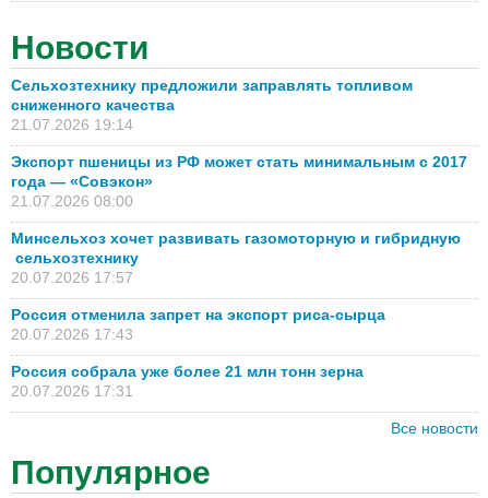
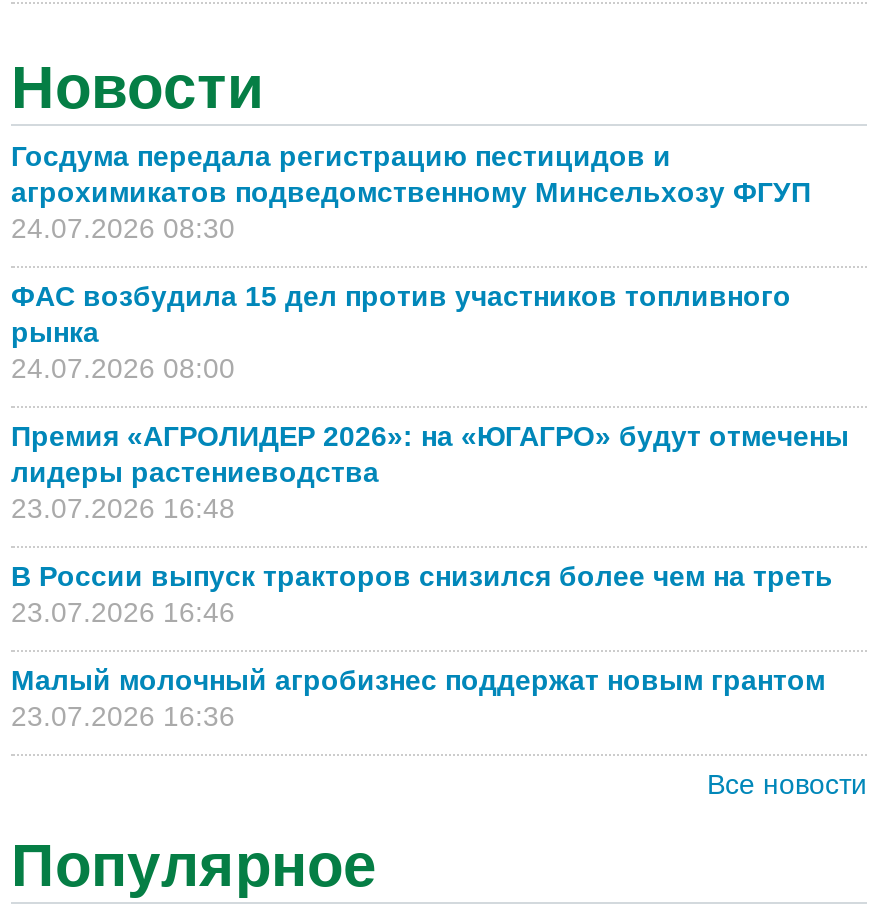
- Сельхозтехнику предложили заправлять топливом
- сниженного качества
- 21.07.2026 19:14
+ Госдума передала регистрацию пестицидов и
+ агрохимикатов подведомственному Минсельхозу ФГУП
+ 24.07.2026 08:30

- Экспорт пшеницы из РФ может стать минимальным с 2017
- года — «Совэкон»
- 21.07.2026 08:00
+ ФАС возбудила 15 дел против участников топливного
+ рынка
+ 24.07.2026 08:00

- Минсельхоз хочет развивать газомоторную и гибридную
- сельхозтехнику
- 20.07.2026 17:57
+ Премия «АГРОЛИДЕР 2026»: на «ЮГАГРО» будут отмечены
+ лидеры растениеводства
+ 23.07.2026 16:48

- Россия отменила запрет на экспорт риса-сырца
- 20.07.2026 17:43
+ В России выпуск тракторов снизился более чем на треть
+ 23.07.2026 16:46

- Россия собрала уже более 21 млн тонн зерна
- 20.07.2026 17:31
+ Малый молочный агробизнес поддержат новым грантом
+ 23.07.2026 16:36
